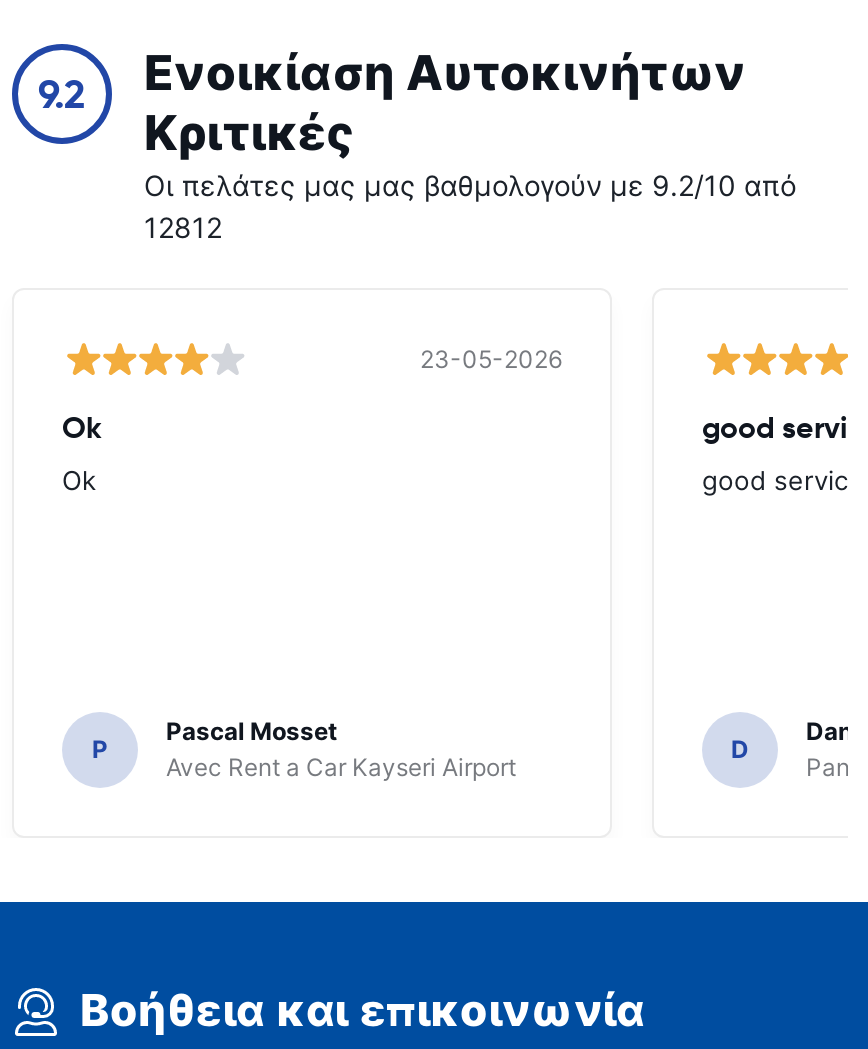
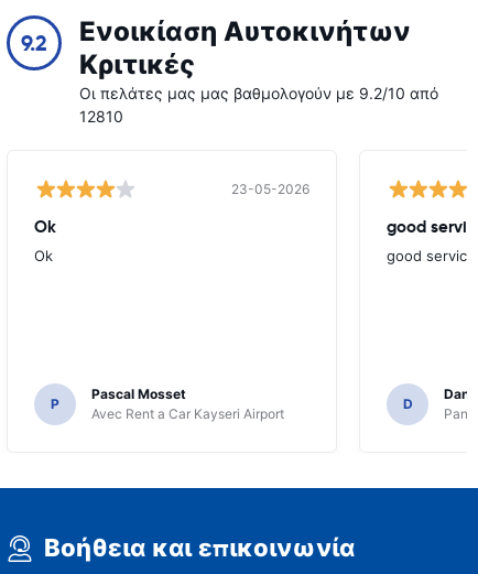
- 12812
+ 12810
